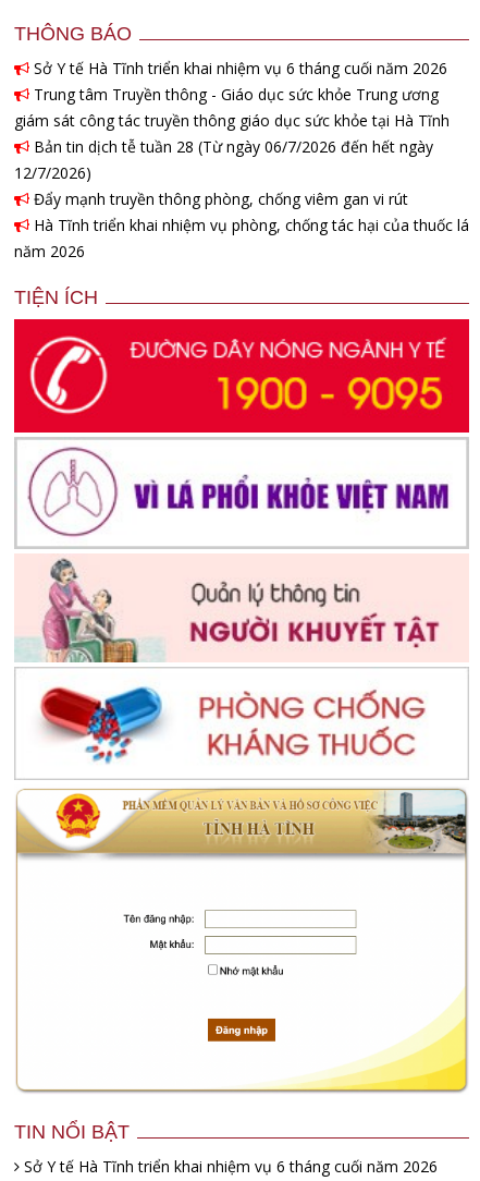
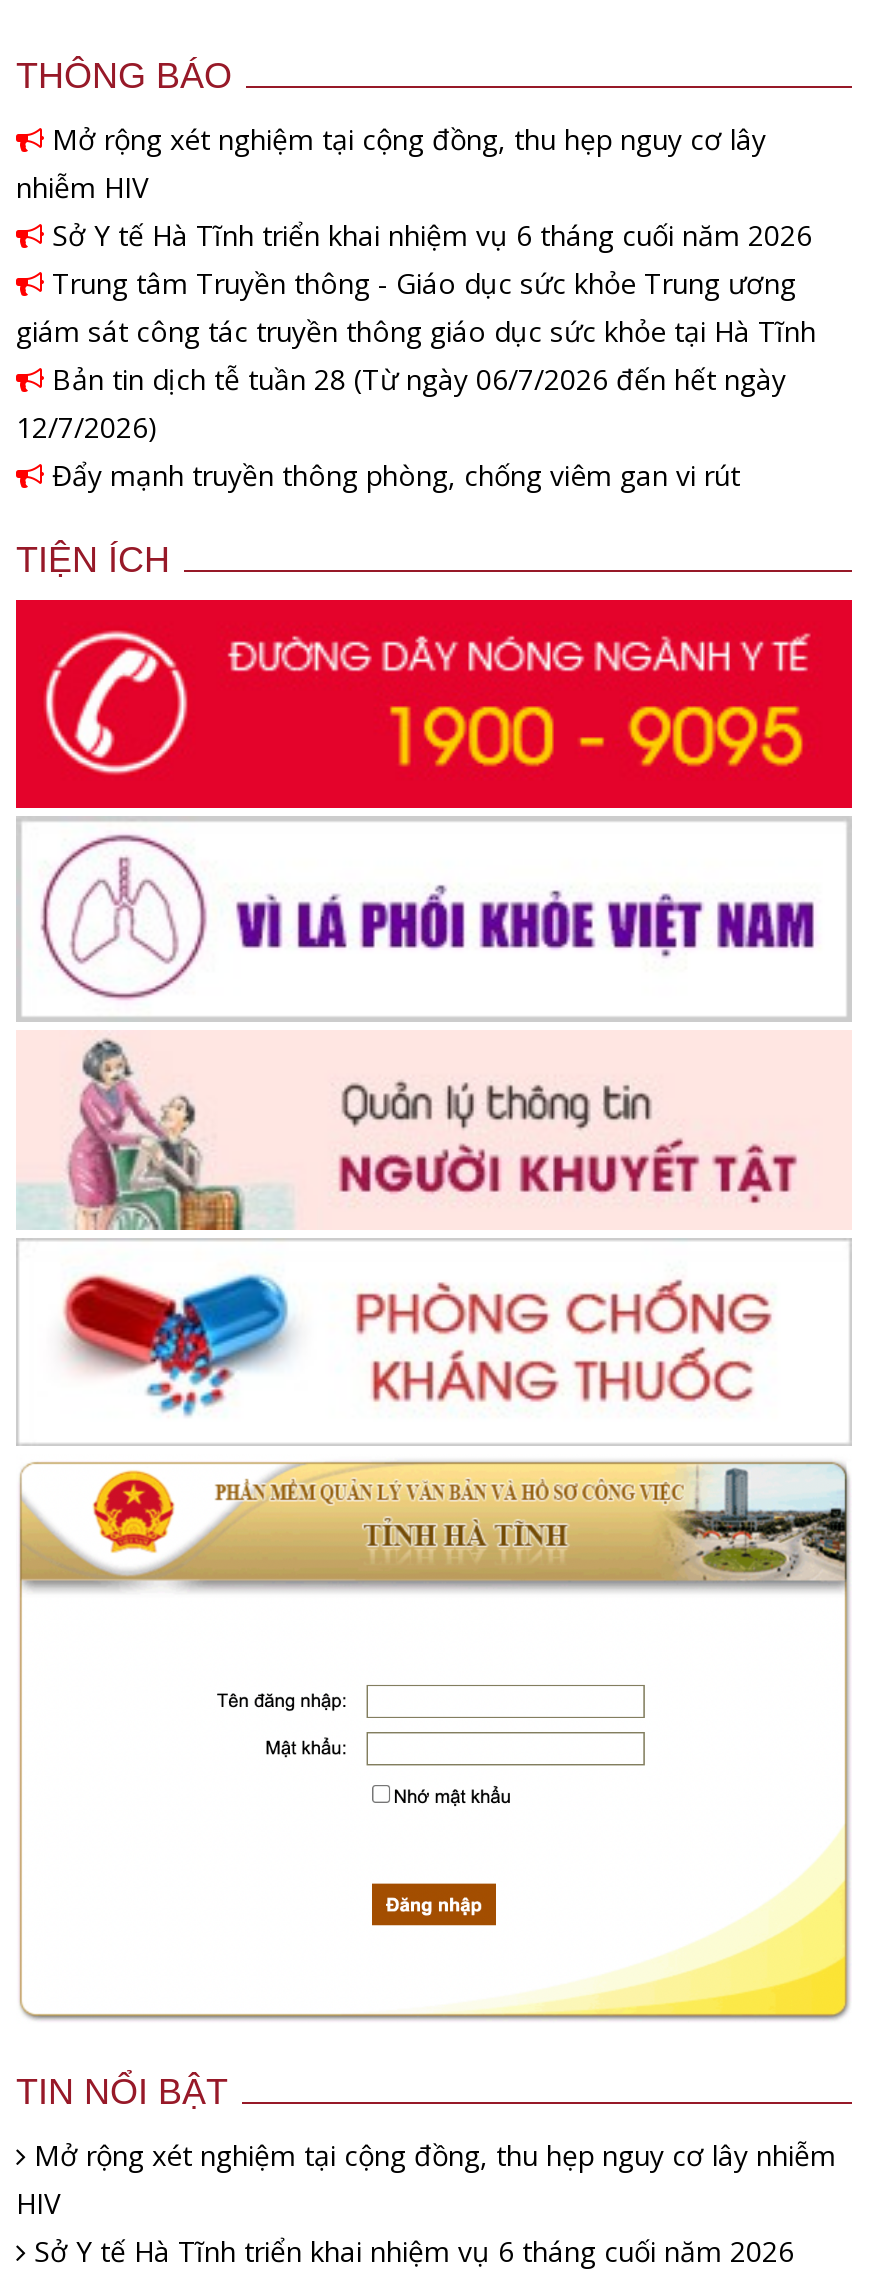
+ Mở rộng xét nghiệm tại cộng đồng, thu hẹp nguy cơ lây
+ nhiễm HIV

- Hà Tĩnh triển khai nhiệm vụ phòng, chống tác hại của thuốc lá
- năm 2026

+ Mở rộng xét nghiệm tại cộng đồng, thu hẹp nguy cơ lây nhiễm
+ HIV
